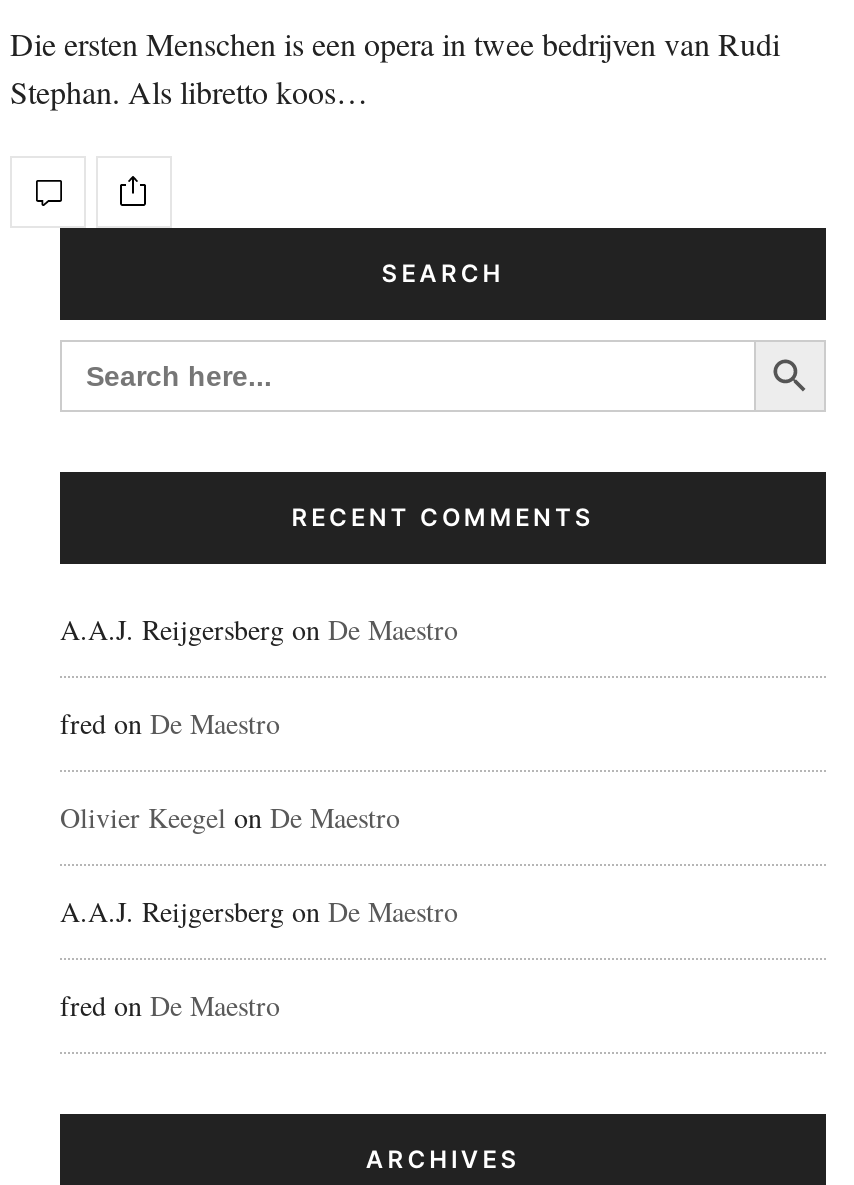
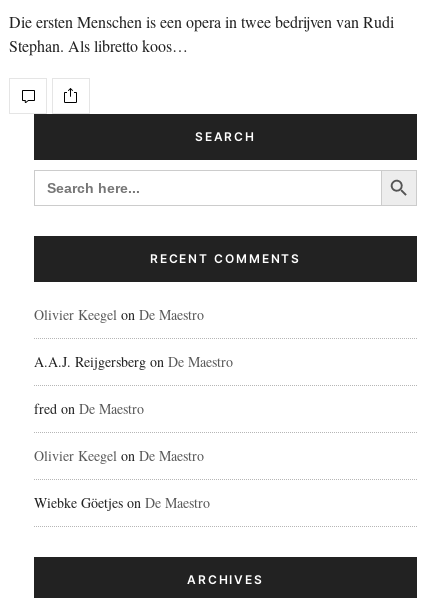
- A.A.J. Reijgersberg on De Maestro
- fred on De Maestro

moved up: Olivier Keegel on De Maestro | A.A.J. Reijgersberg on De Maestro | fred on De Maestro

+ Olivier Keegel on De Maestro
+ Wiebke Göetjes on De Maestro
